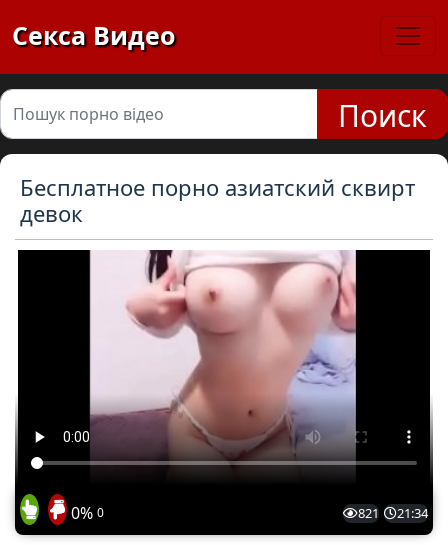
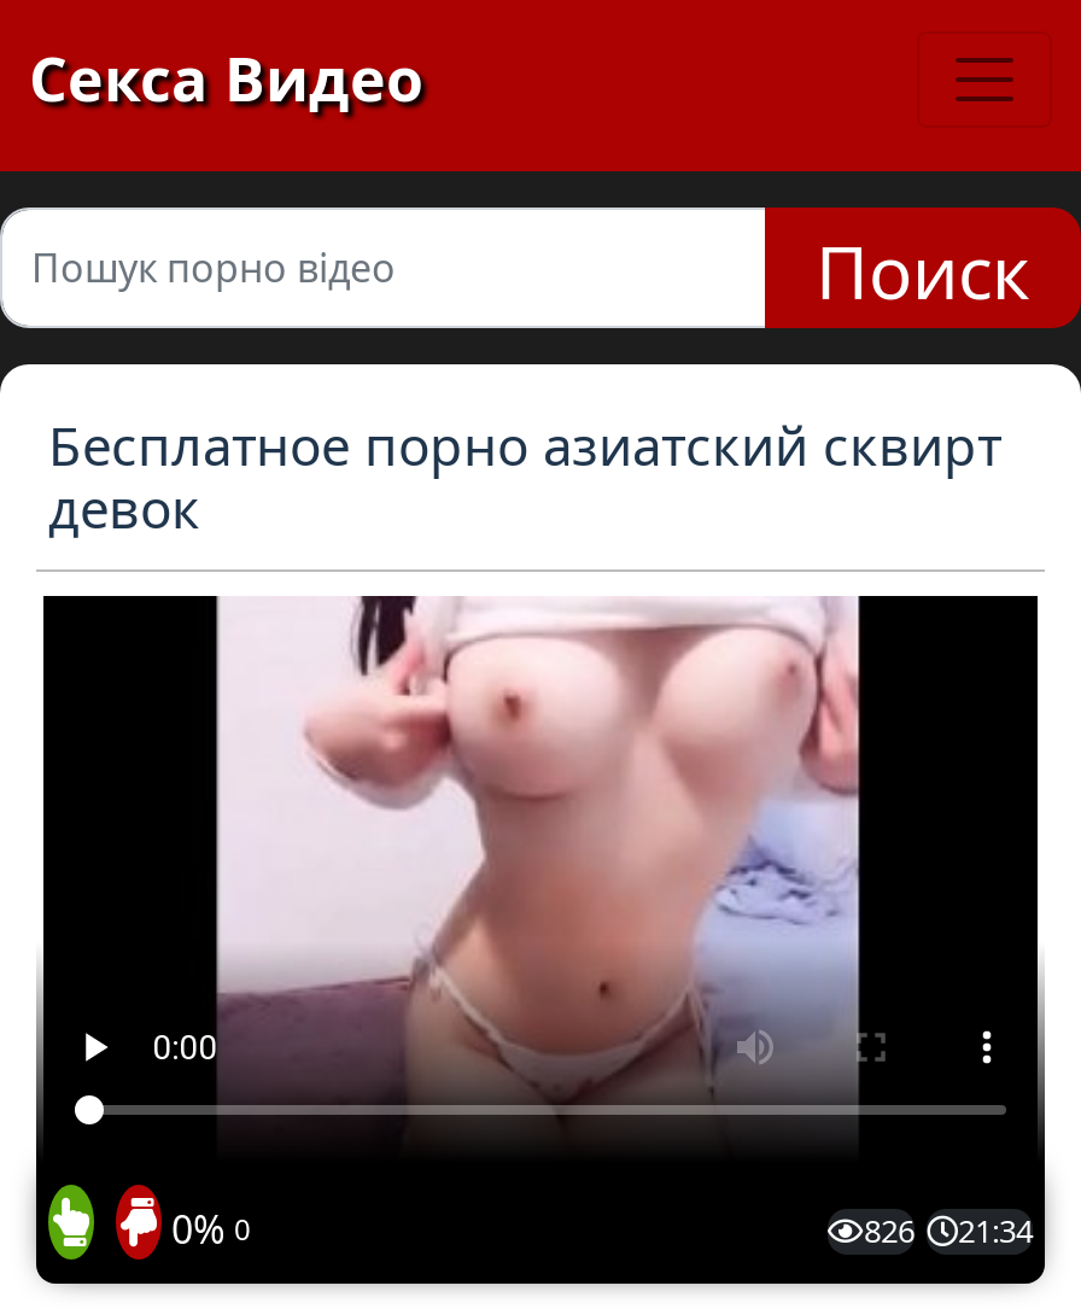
- 821 21:34
+ 826 21:34
